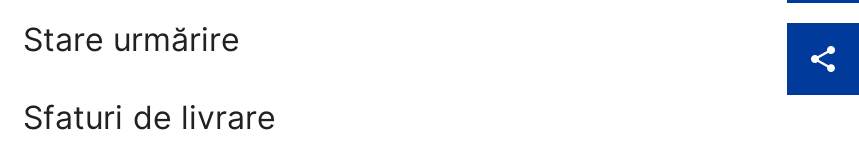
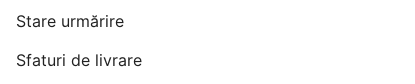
- [image]
